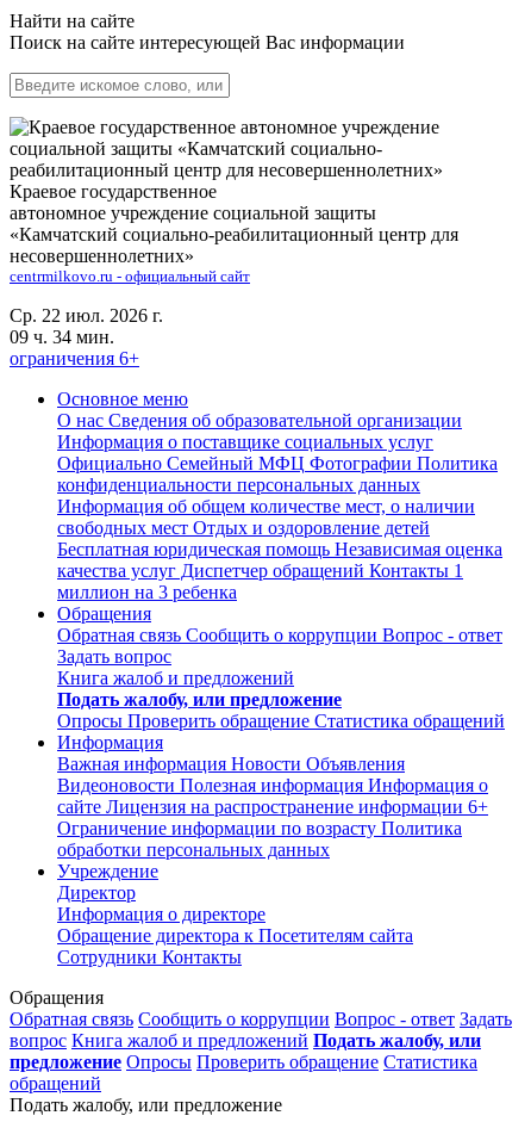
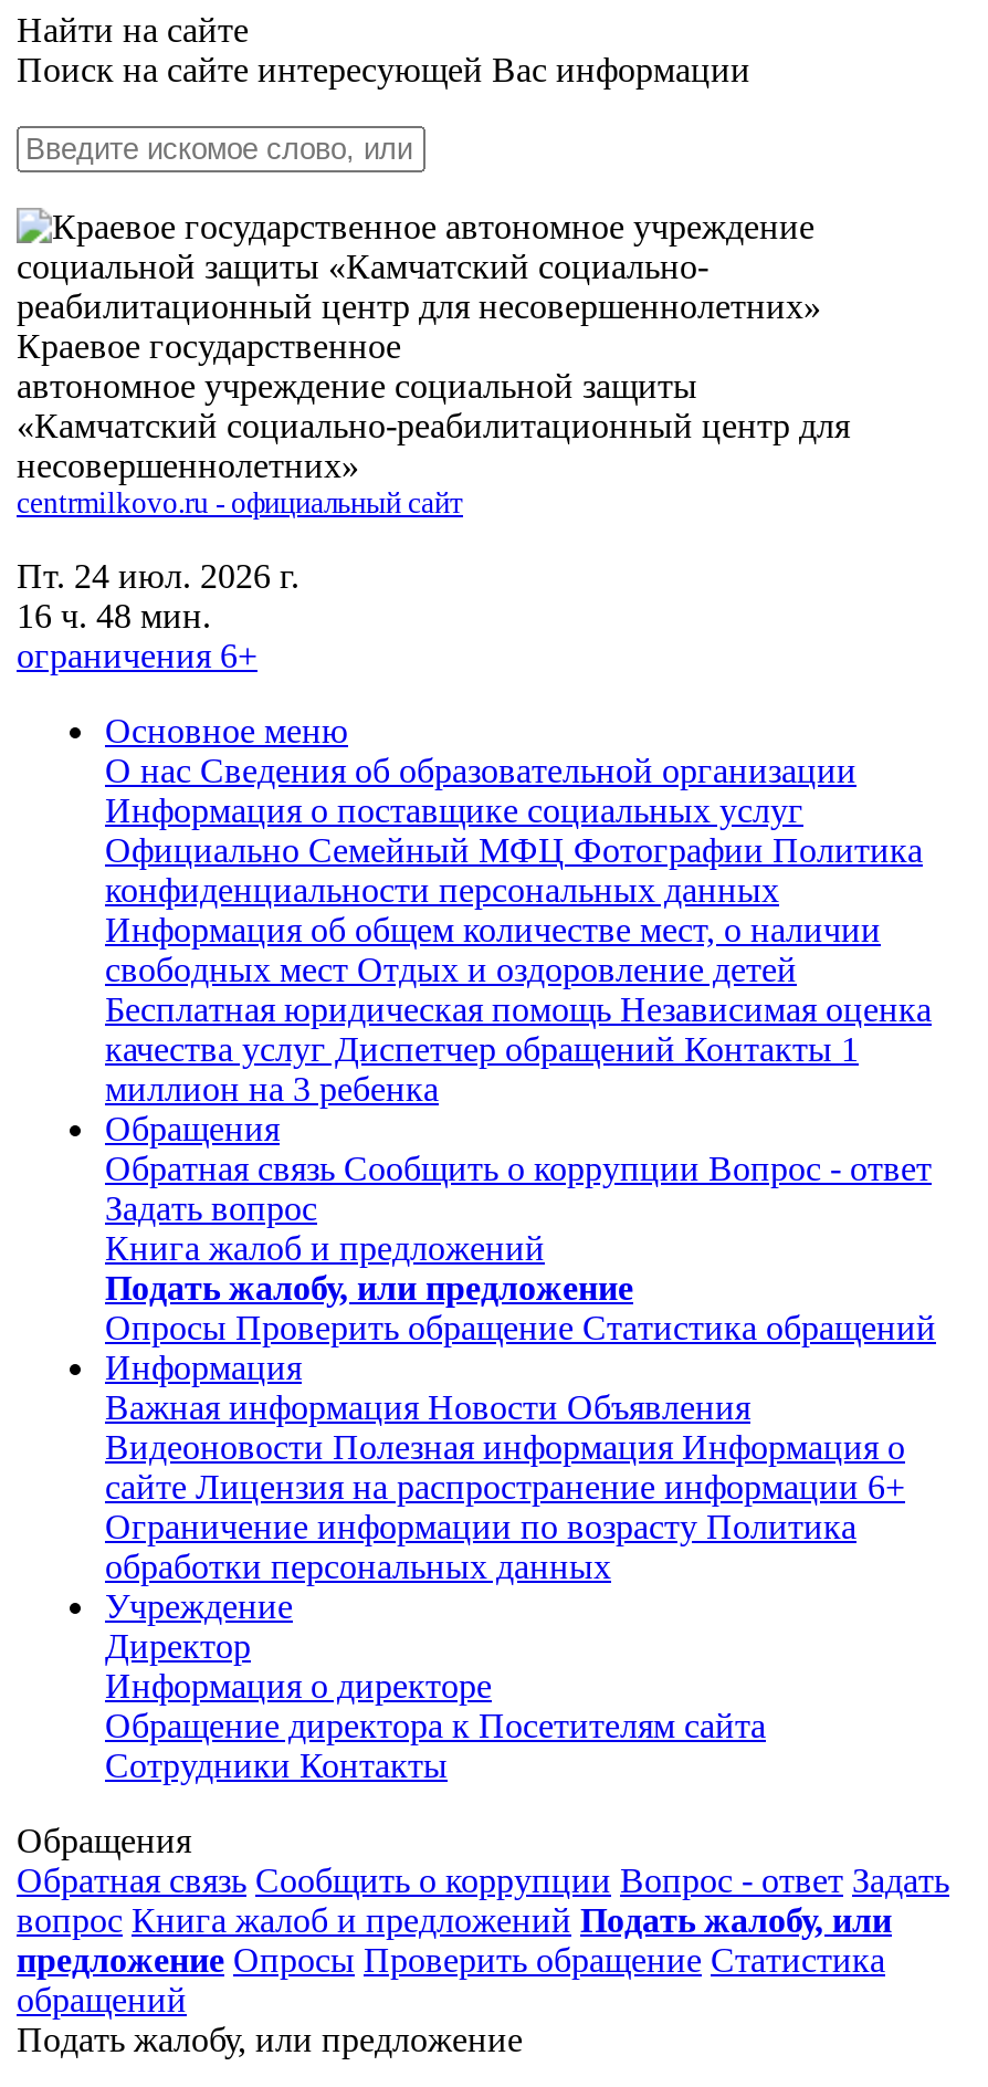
- Ср. 22 июл. 2026 г.
+ Пт. 24 июл. 2026 г.

- 09 ч. 34 мин.
+ 16 ч. 48 мин.
